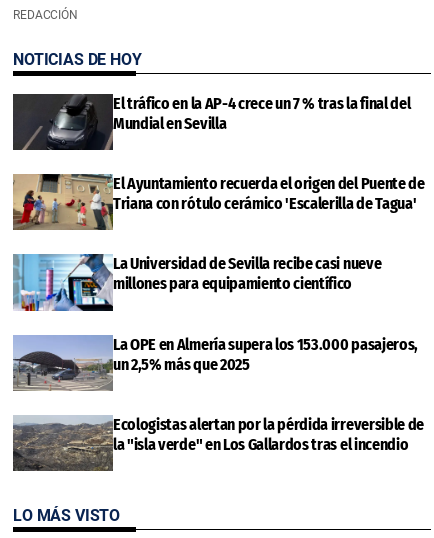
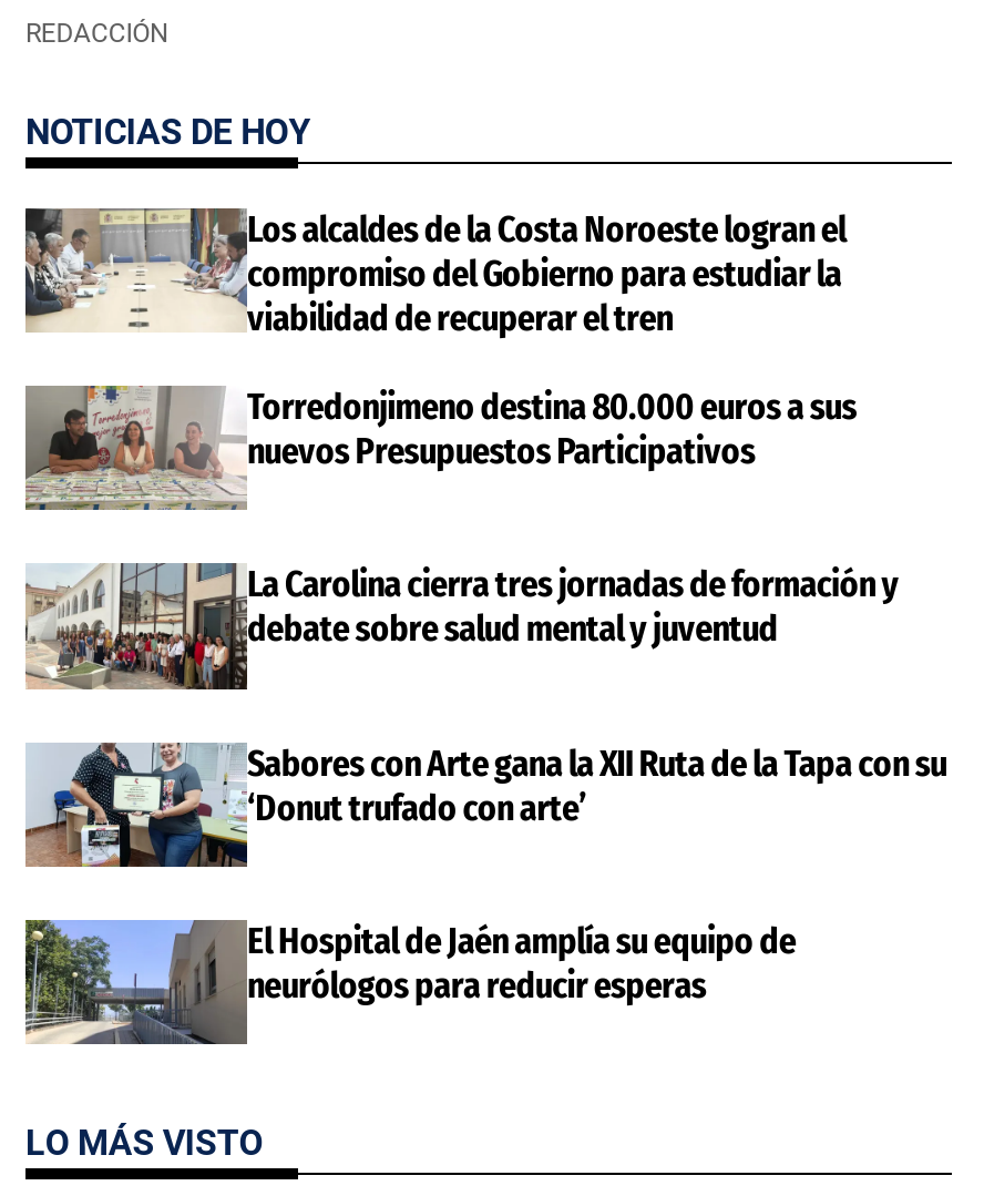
- [image]
- El tráfico en la AP-4 crece un 7 % tras la final del
- Mundial en Sevilla
+ [image]
+ Los alcaldes de la Costa Noroeste logran el
+ compromiso del Gobierno para estudiar la
+ viabilidad de recuperar el tren

- [image]
- El Ayuntamiento recuerda el origen del Puente de
- Triana con rótulo cerámico 'Escalerilla de Tagua'
+ [image]
+ Torredonjimeno destina 80.000 euros a sus
+ nuevos Presupuestos Participativos

- [image]
- La Universidad de Sevilla recibe casi nueve
- millones para equipamiento científico
+ [image]
+ La Carolina cierra tres jornadas de formación y
+ debate sobre salud mental y juventud

- [image]
- La OPE en Almería supera los 153.000 pasajeros,
- un 2,5% más que 2025
+ [image]
+ Sabores con Arte gana la XII Ruta de la Tapa con su
+ ‘Donut trufado con arte’

- [image]
- Ecologistas alertan por la pérdida irreversible de
- la "isla verde" en Los Gallardos tras el incendio
+ [image]
+ El Hospital de Jaén amplía su equipo de
+ neurólogos para reducir esperas
